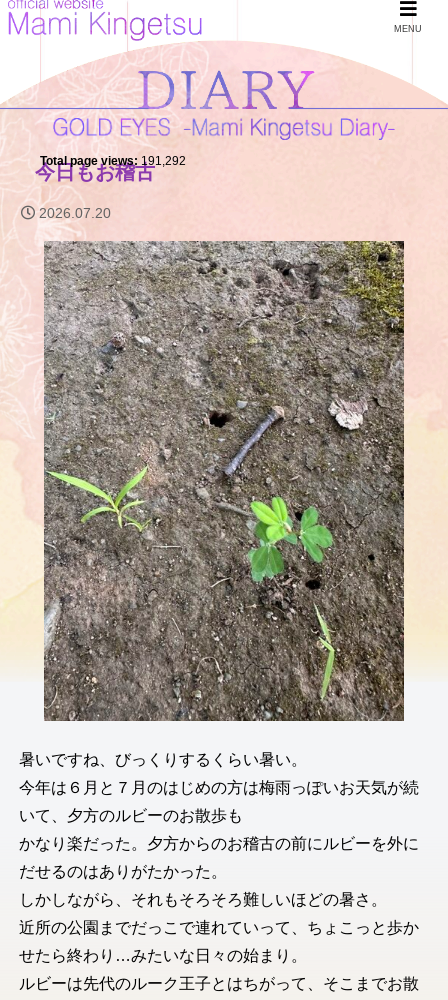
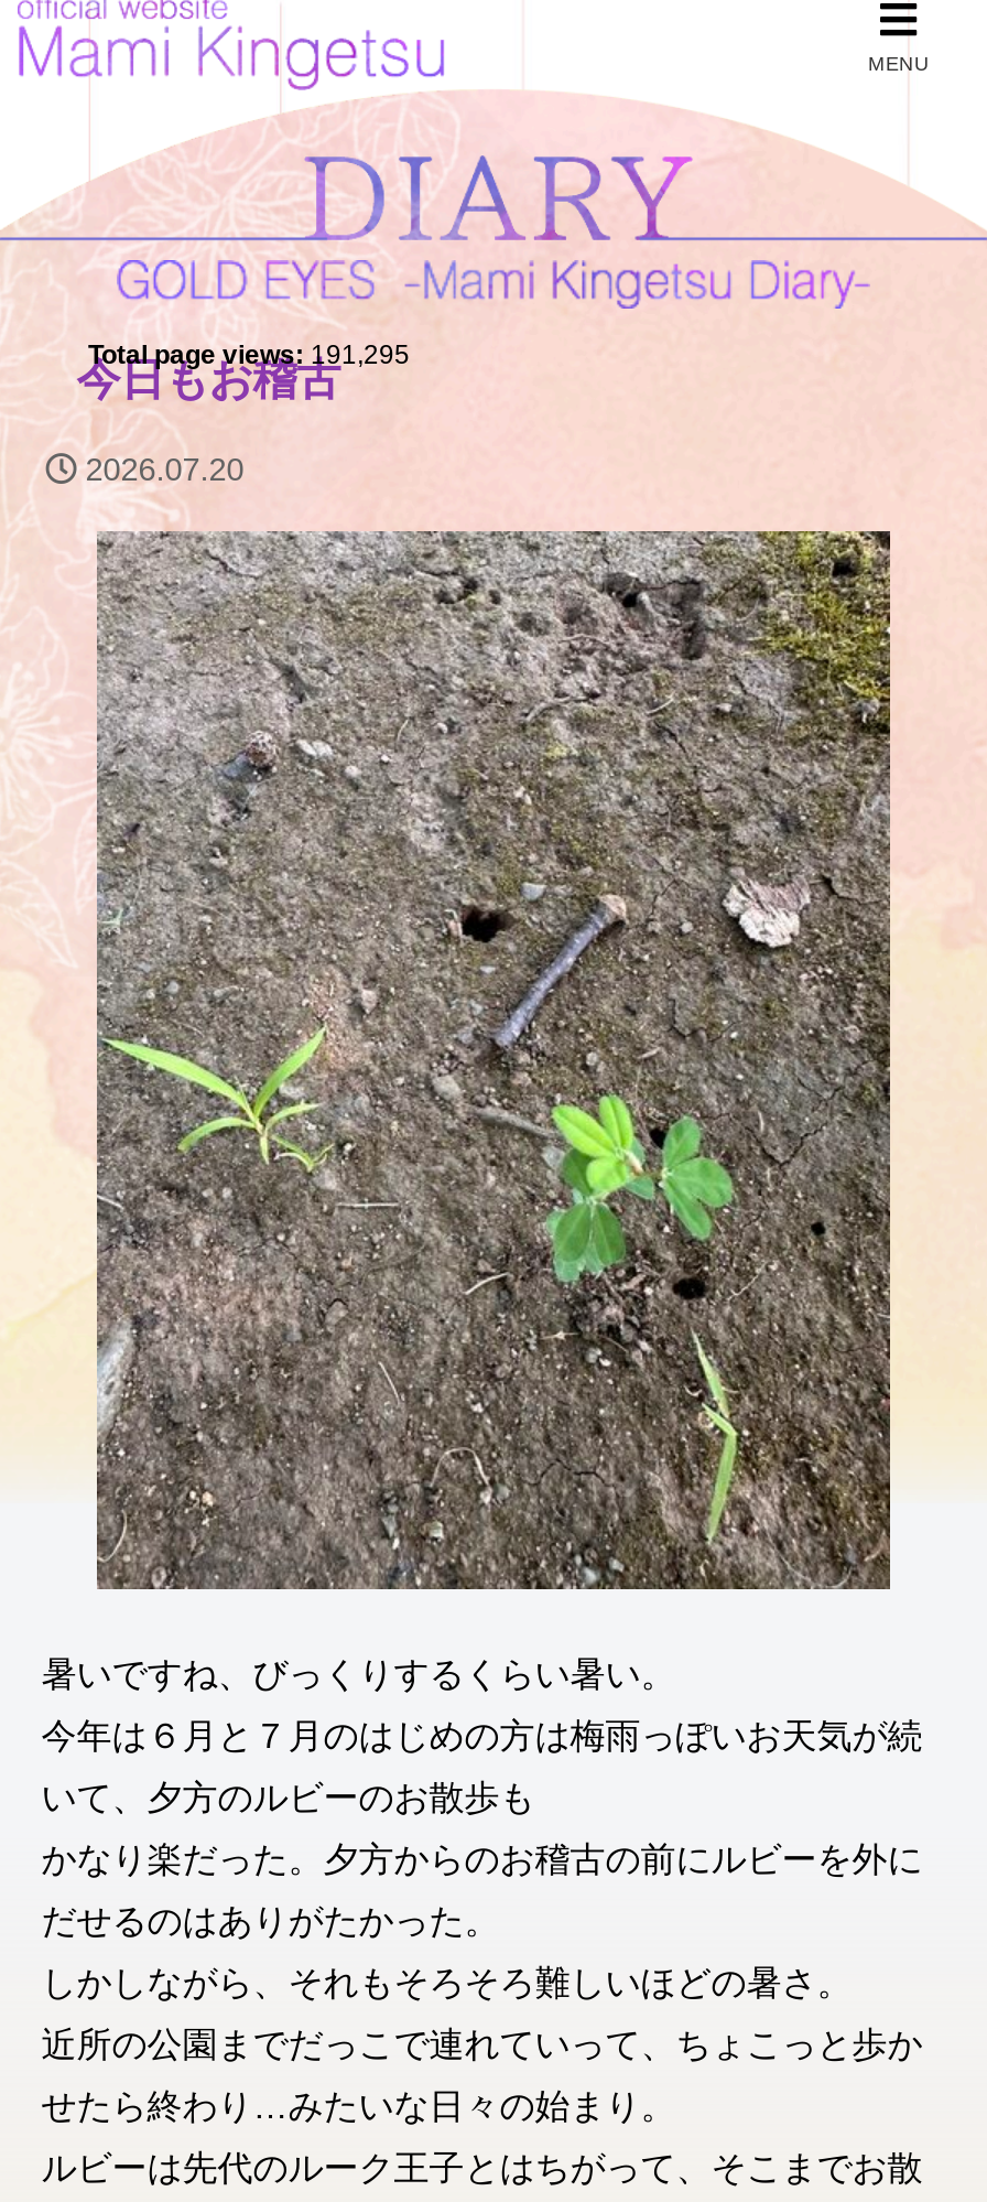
- Total page views: 191,292
+ Total page views: 191,295
